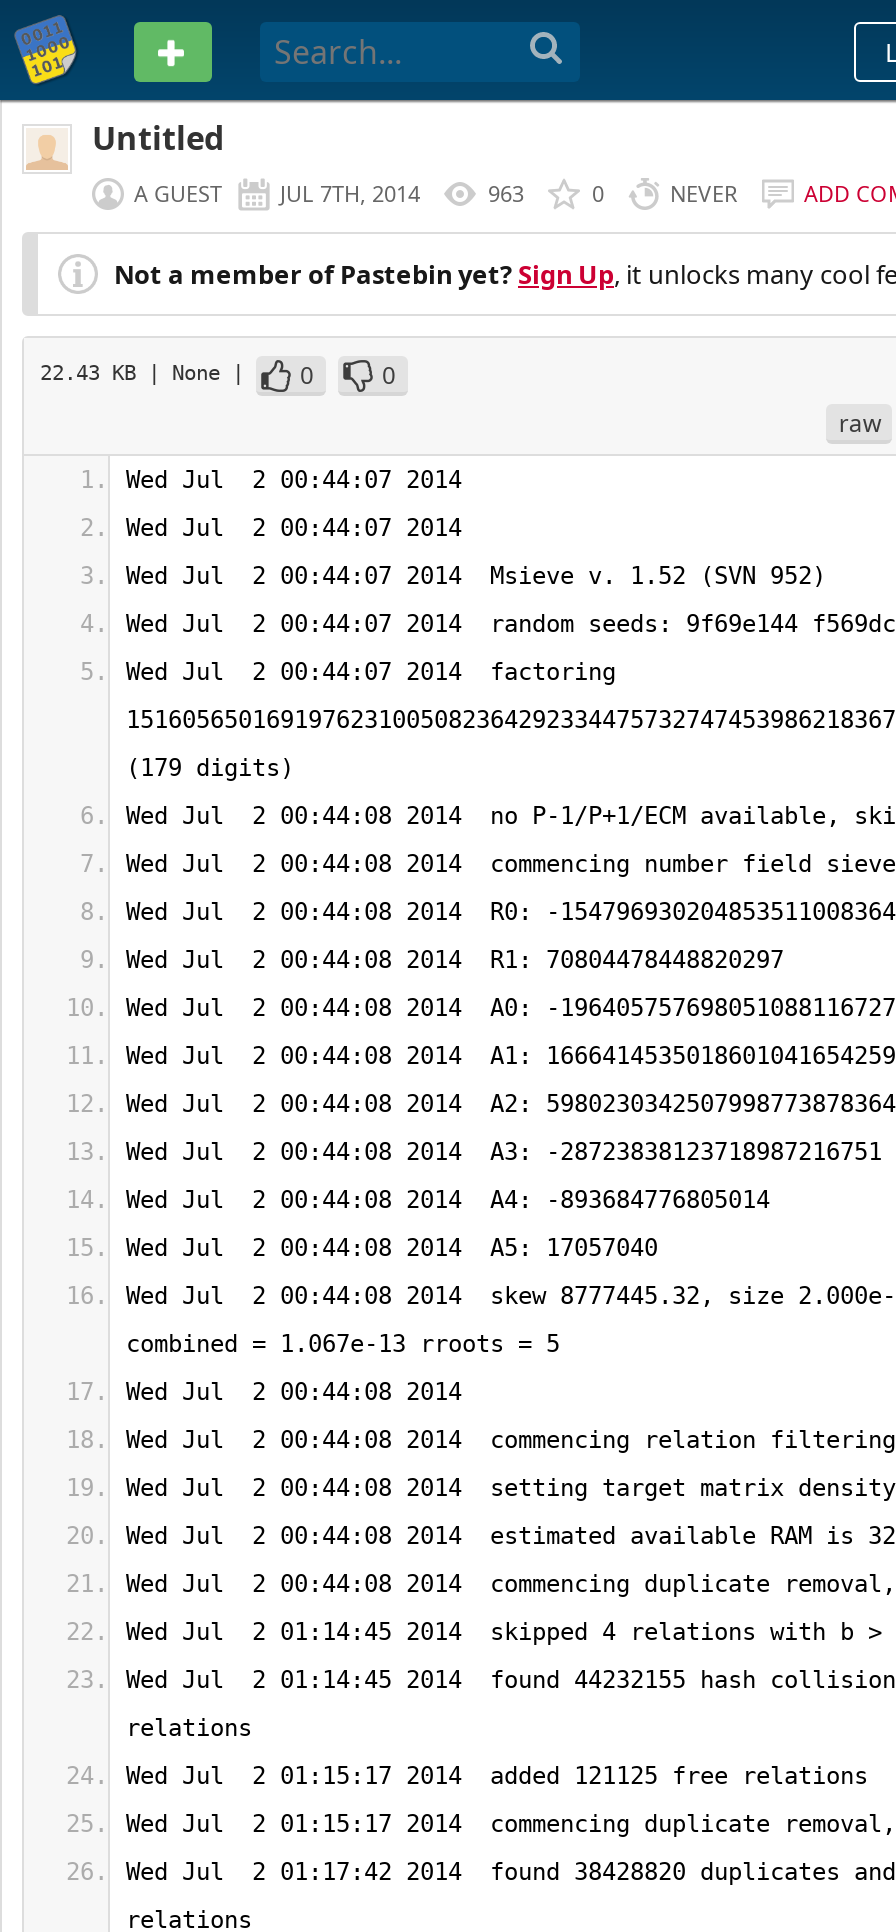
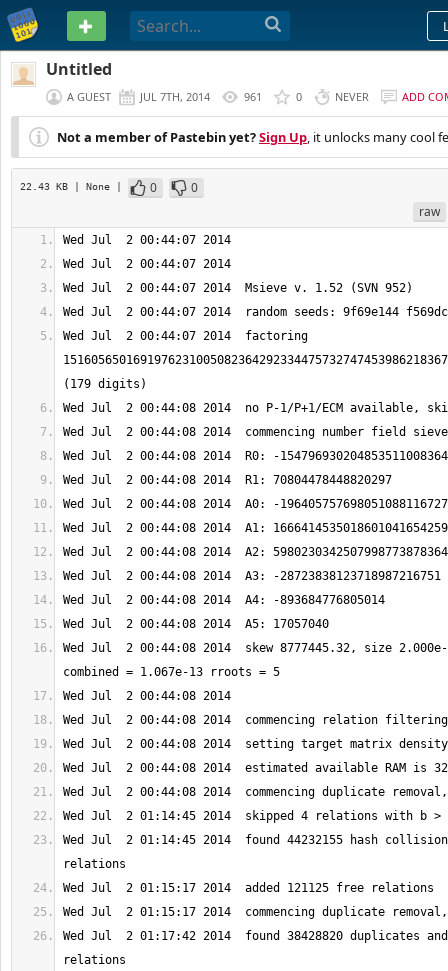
- 963
+ 961
